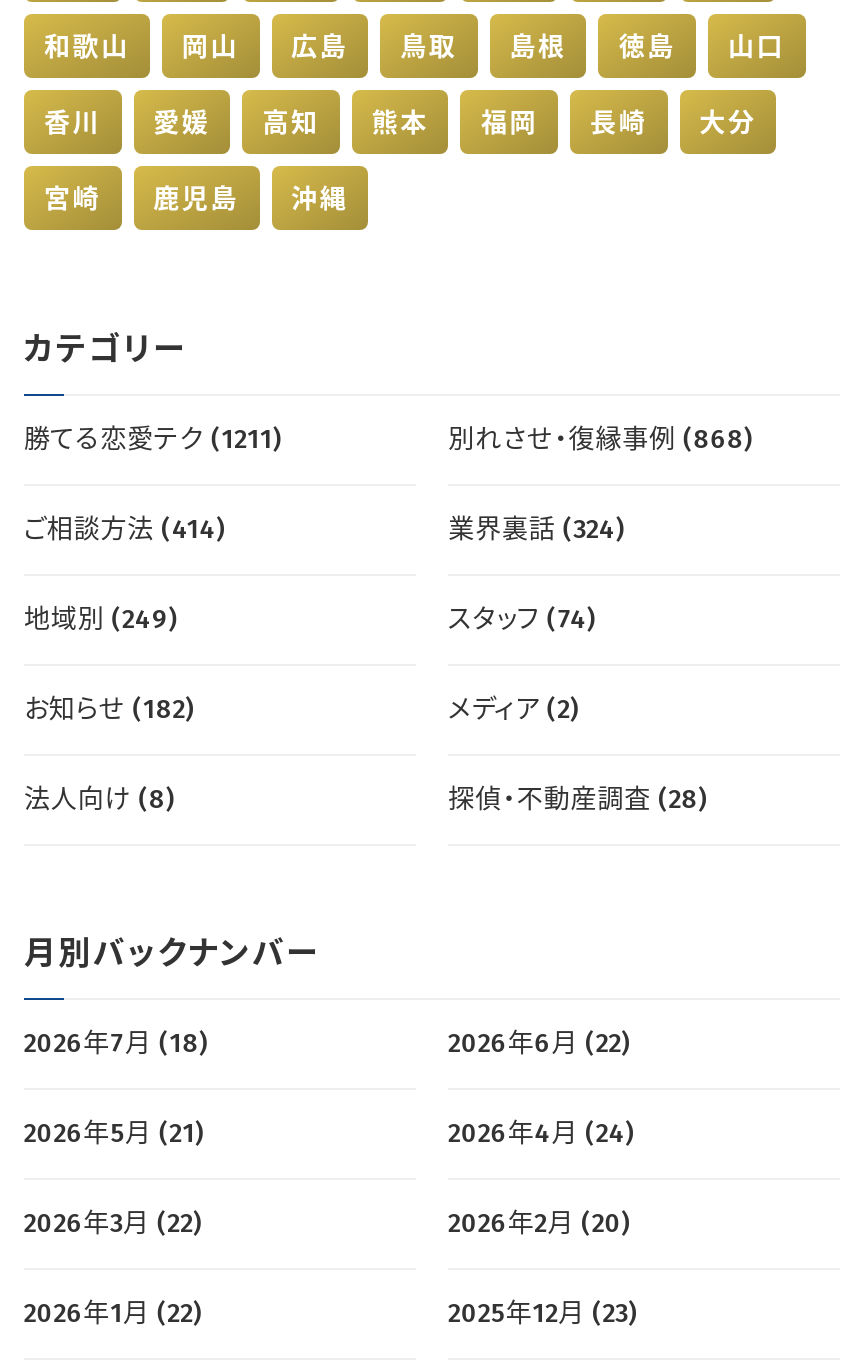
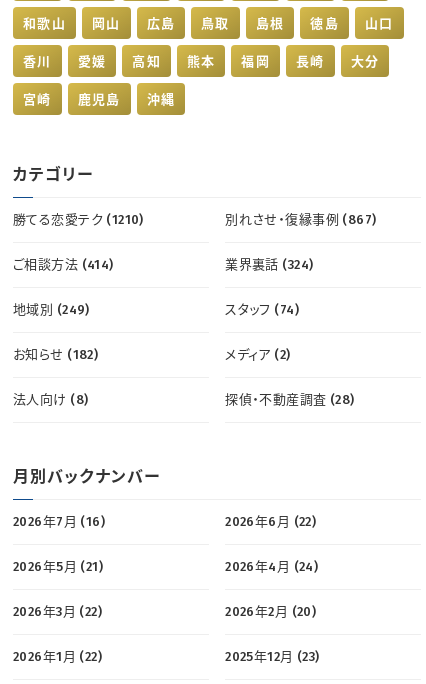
- 勝てる恋愛テク (1211)
+ 勝てる恋愛テク (1210)

- 別れさせ・復縁事例 (868)
+ 別れさせ・復縁事例 (867)

- 2026年7月 (18)
+ 2026年7月 (16)
